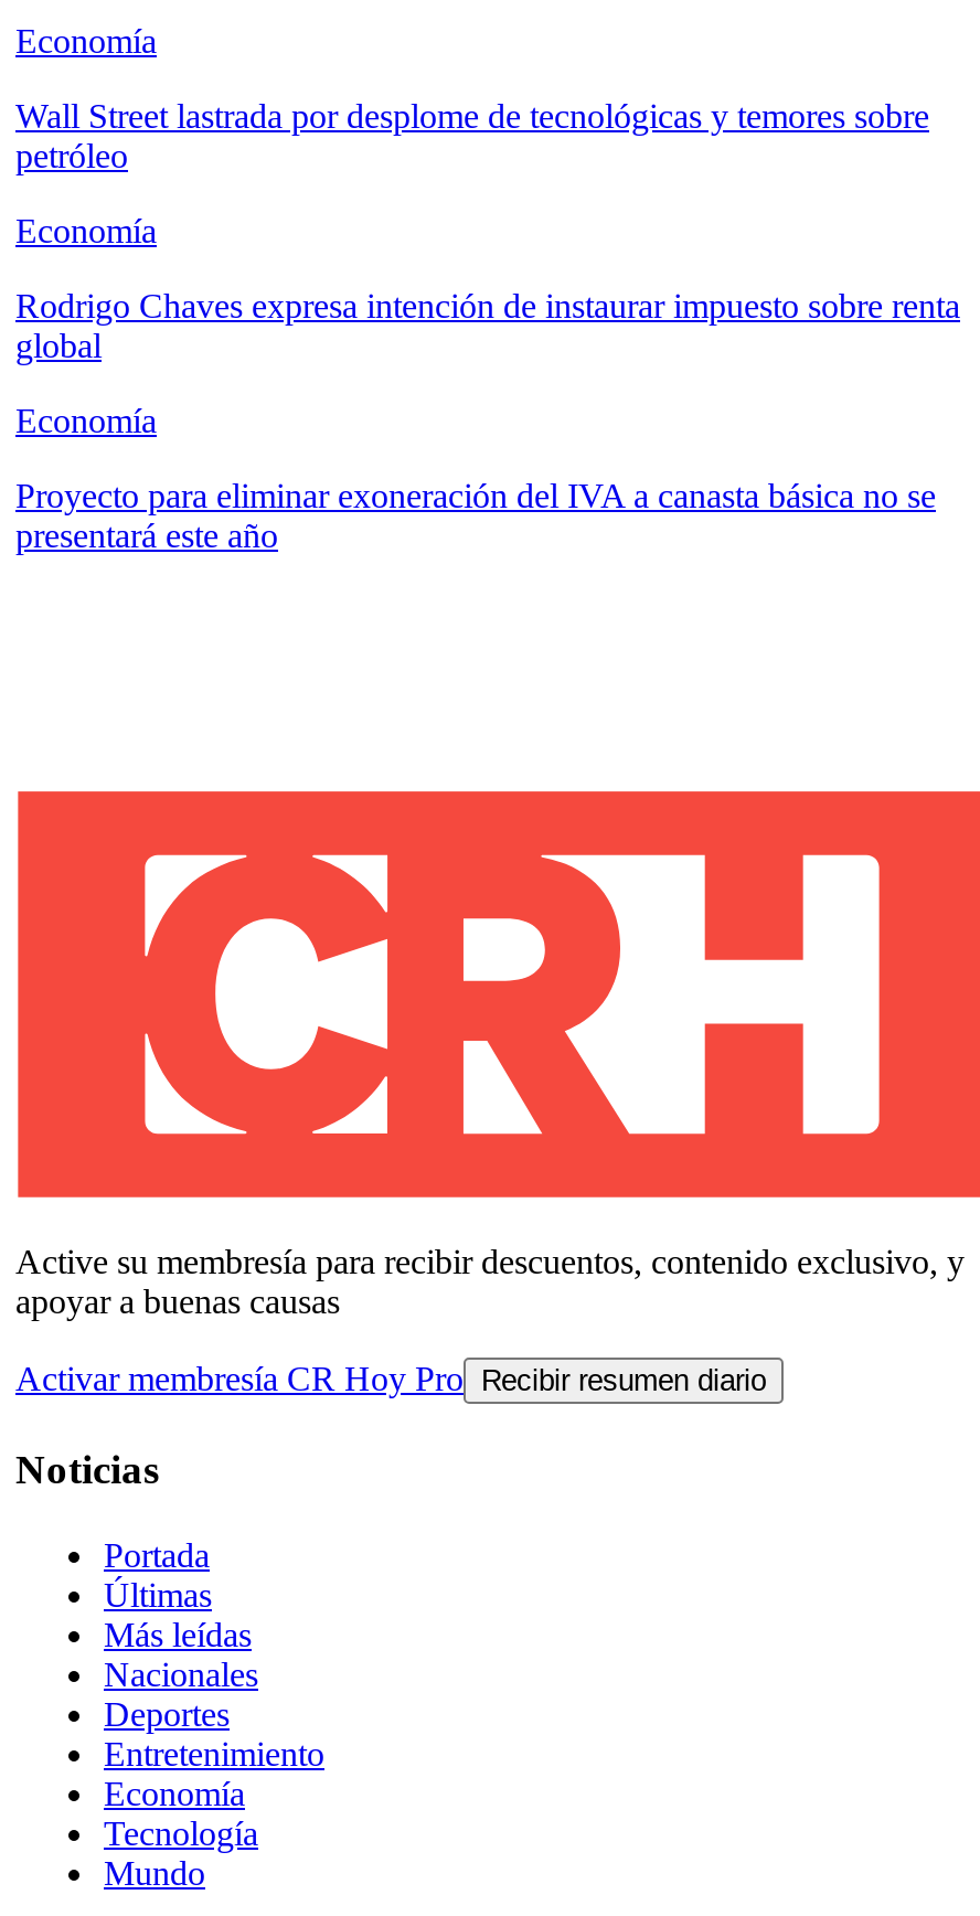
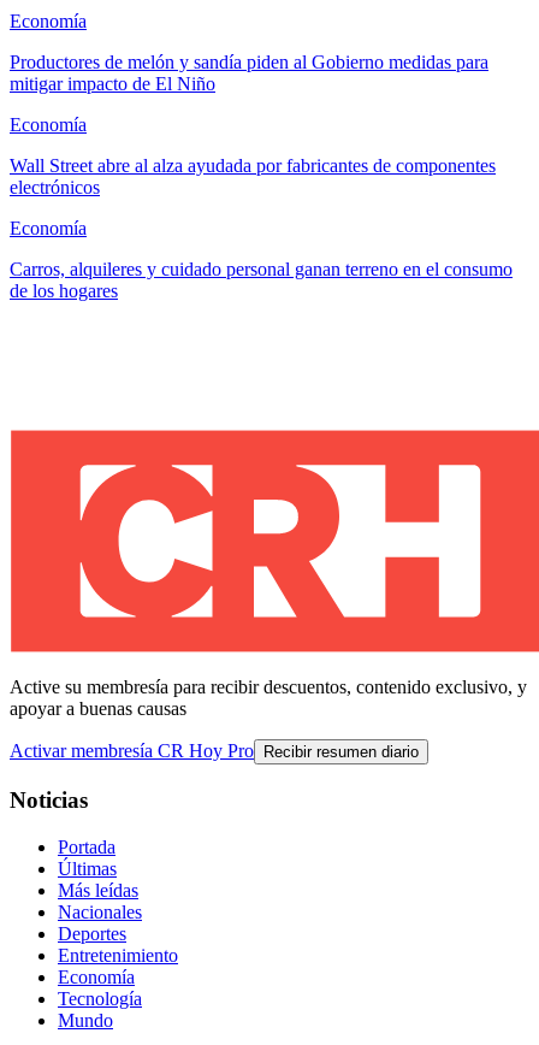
- Wall Street lastrada por desplome de tecnológicas y temores sobre
- petróleo
+ Productores de melón y sandía piden al Gobierno medidas para
+ mitigar impacto de El Niño

- Rodrigo Chaves expresa intención de instaurar impuesto sobre renta
- global
+ Wall Street abre al alza ayudada por fabricantes de componentes
+ electrónicos

- Proyecto para eliminar exoneración del IVA a canasta básica no se
- presentará este año
+ Carros, alquileres y cuidado personal ganan terreno en el consumo
+ de los hogares
